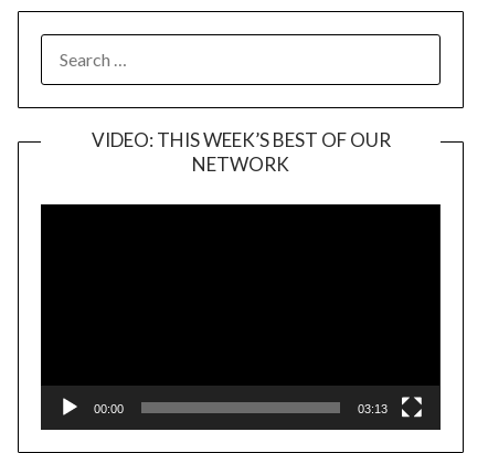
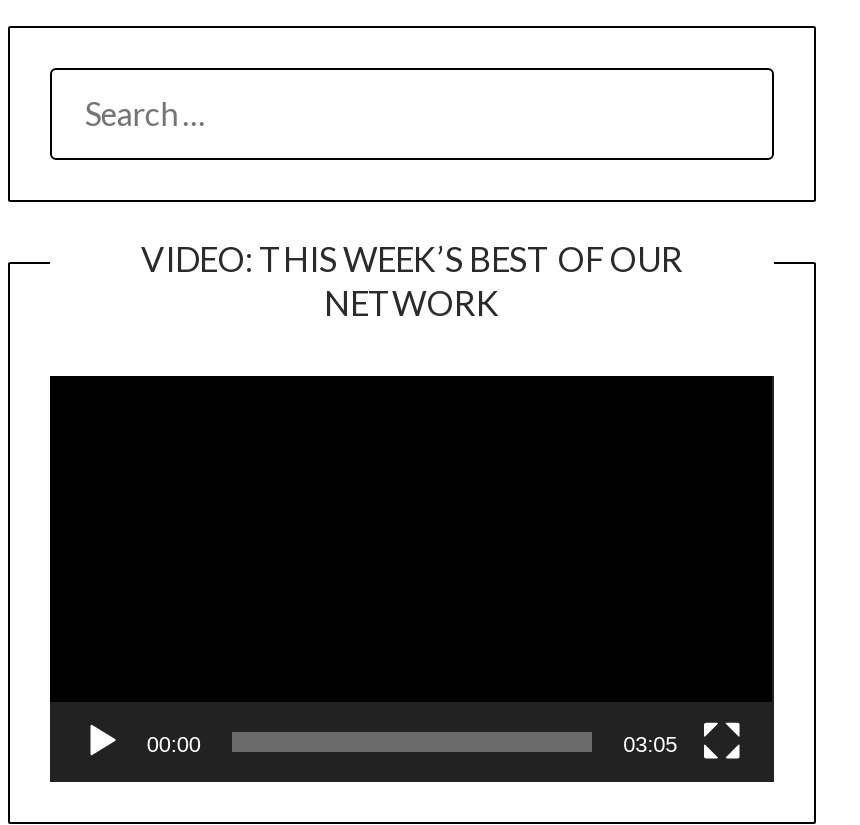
- 03:13
+ 03:05
